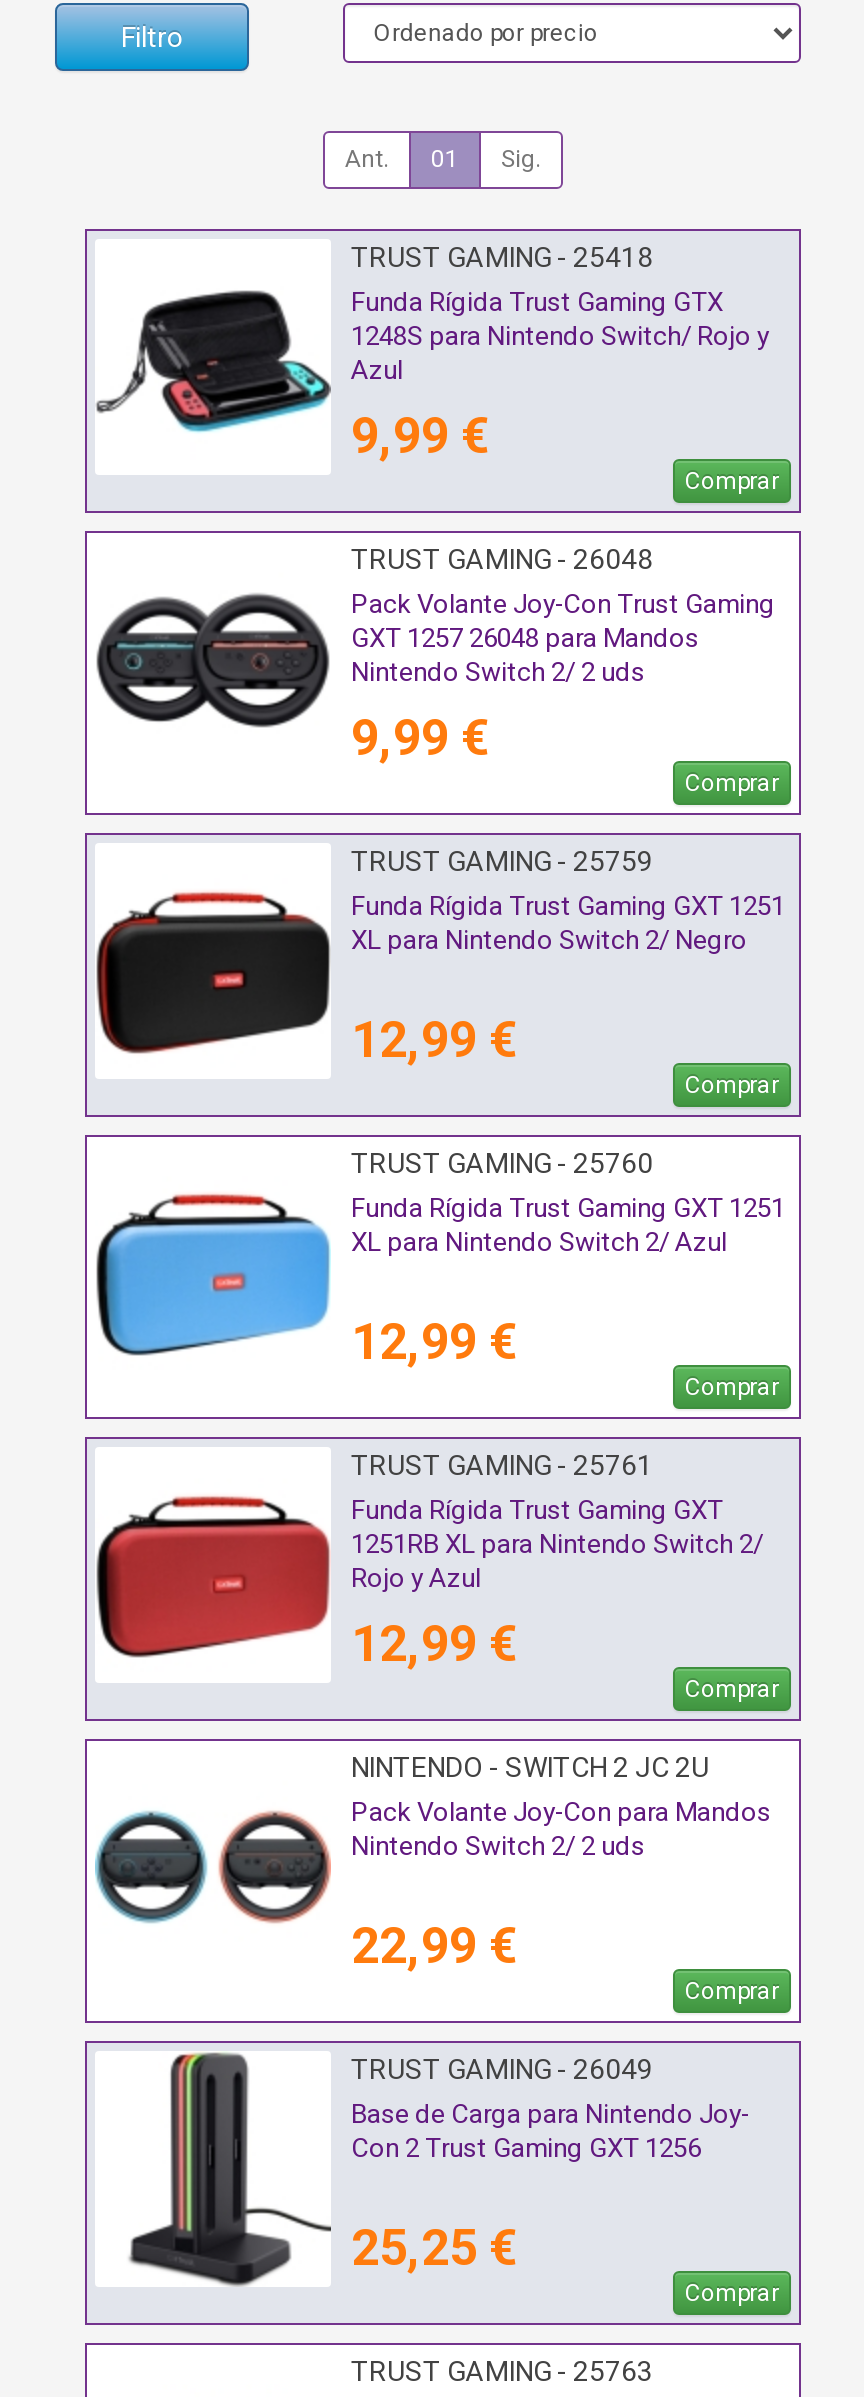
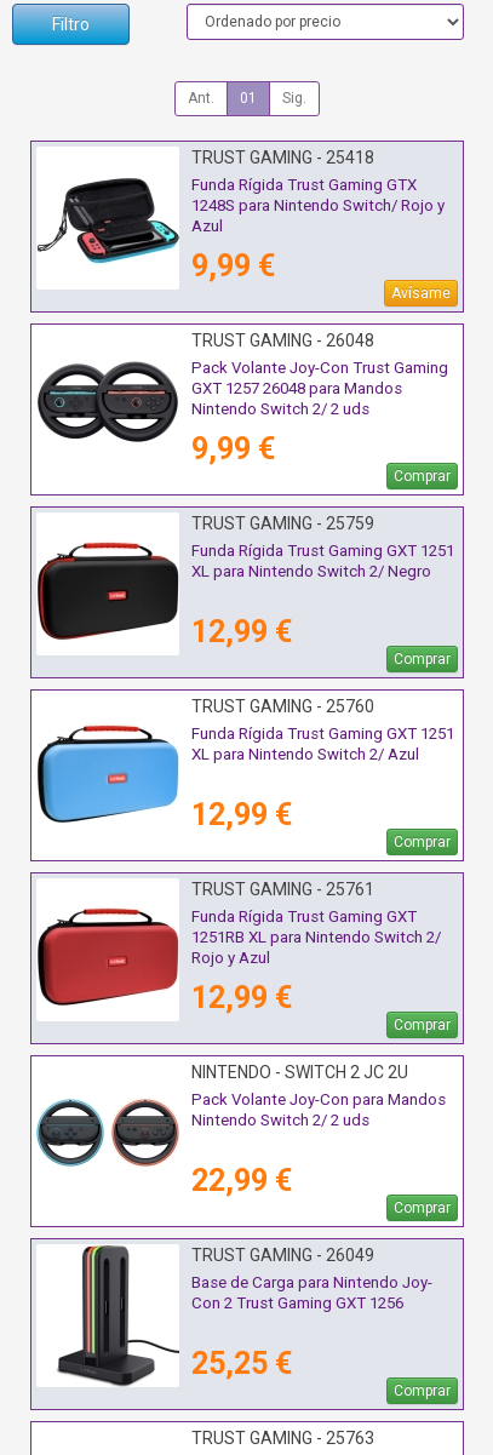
- Comprar
+ Avísame
